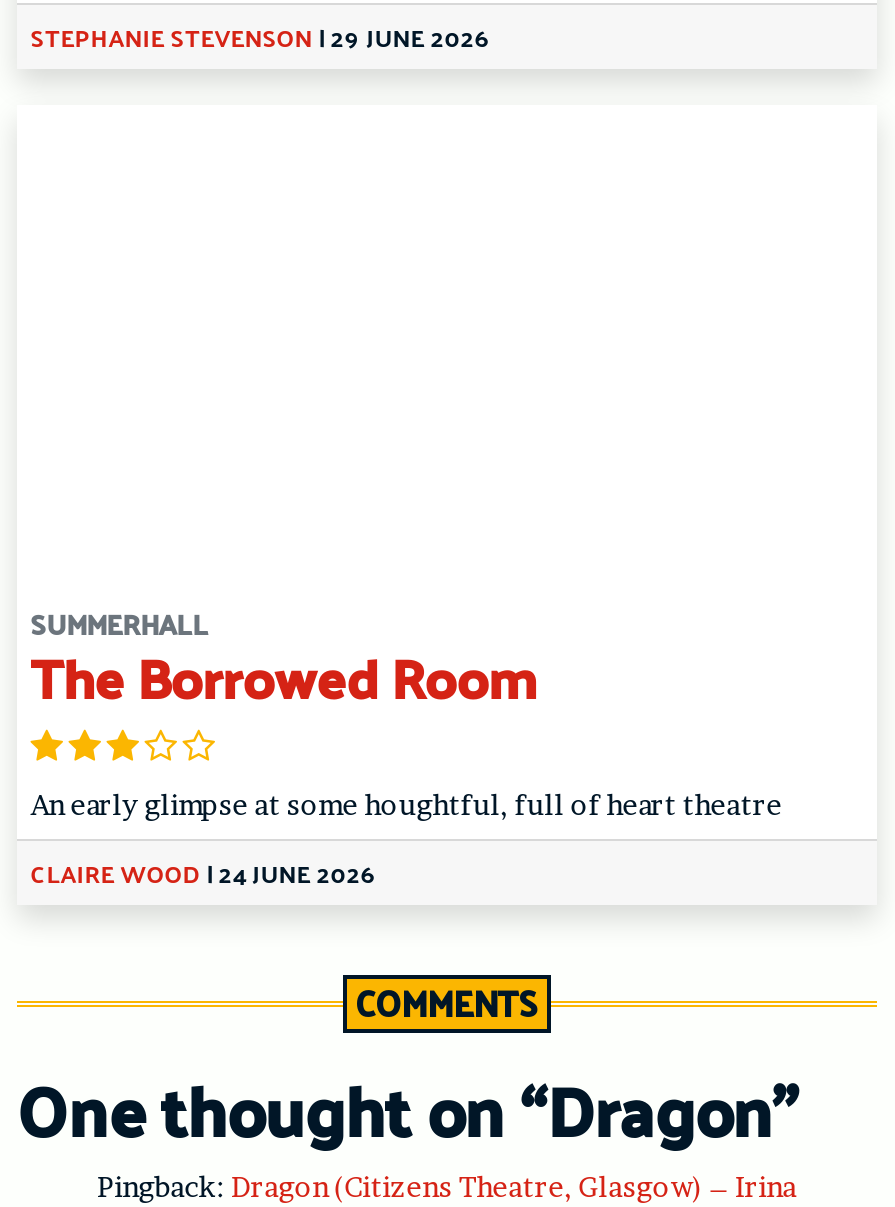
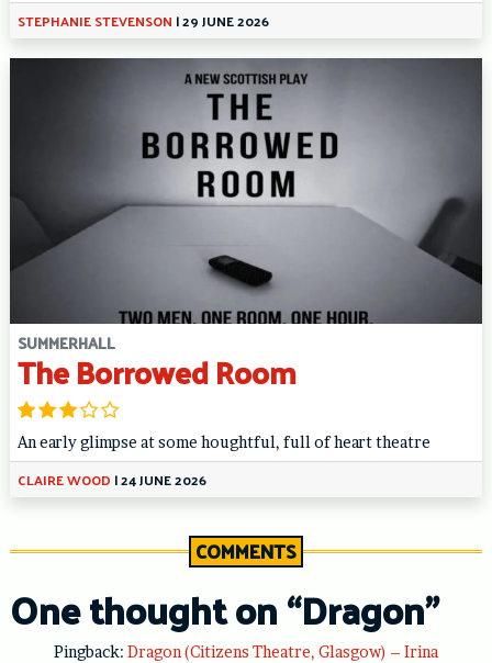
+ [image]
